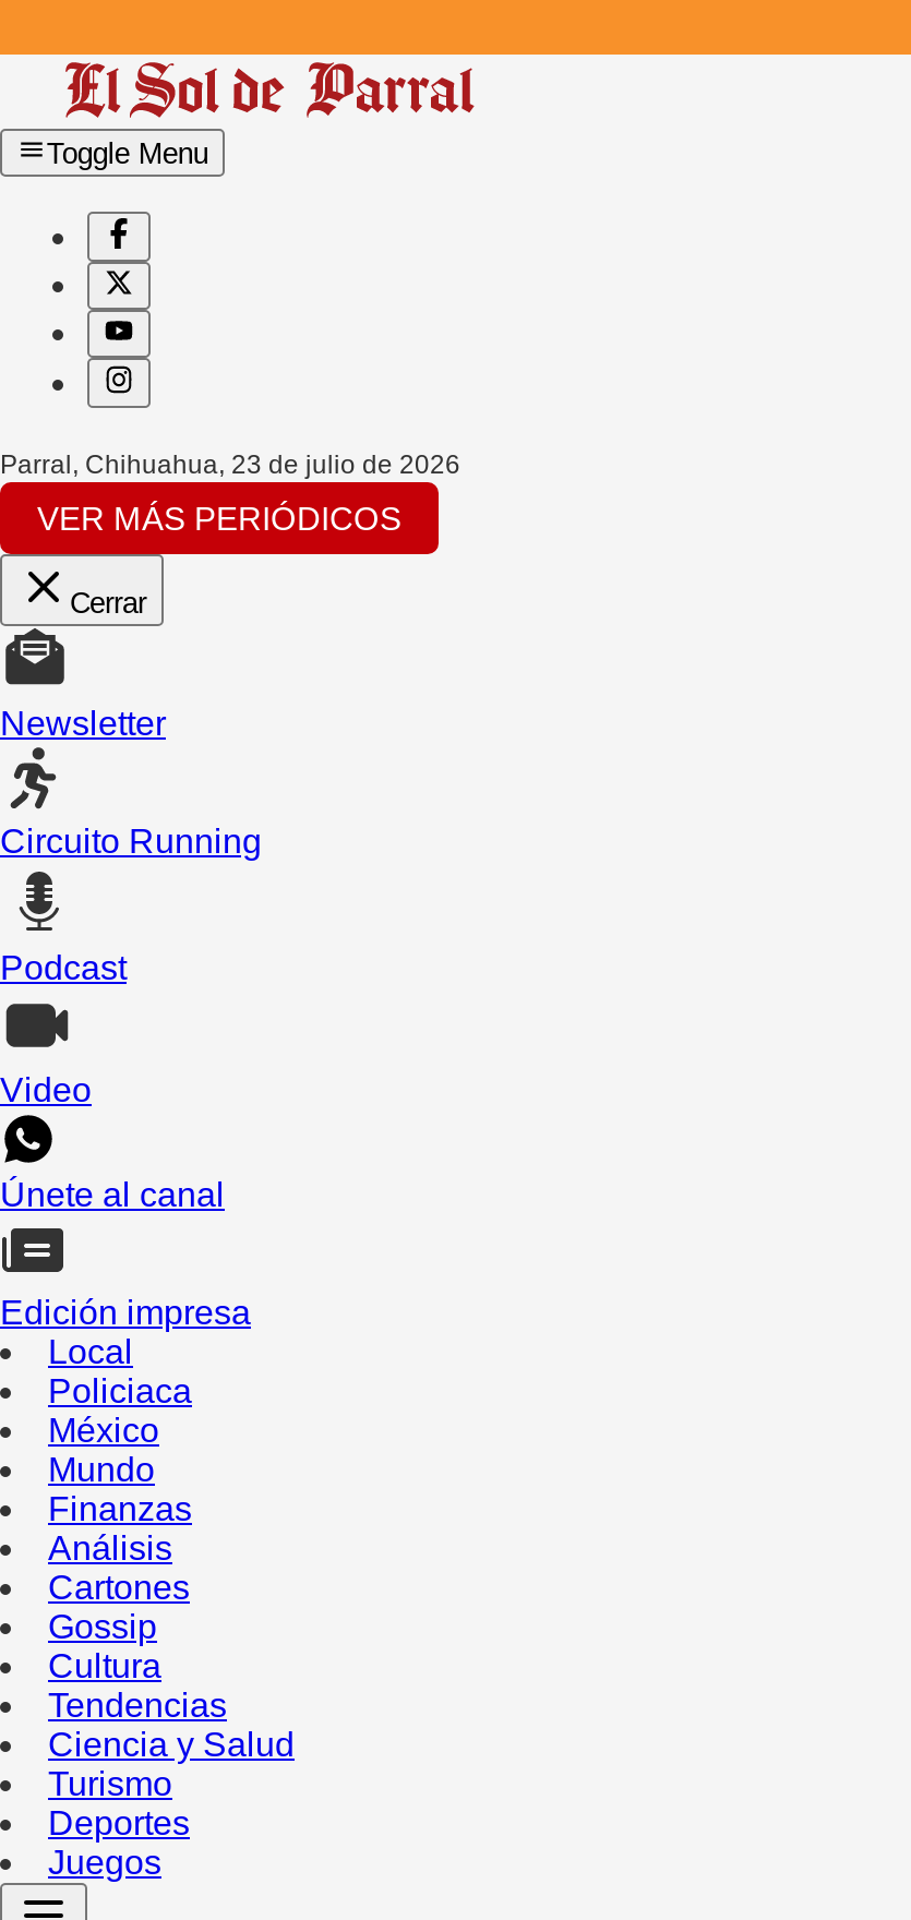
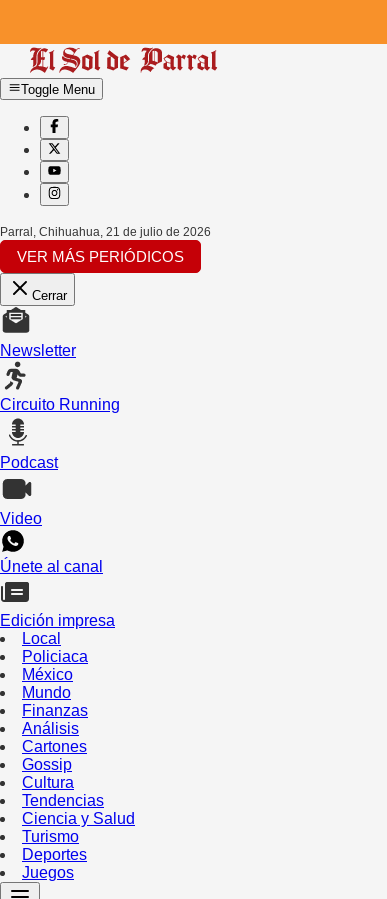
- Parral, Chihuahua, 23 de julio de 2026
+ Parral, Chihuahua, 21 de julio de 2026
